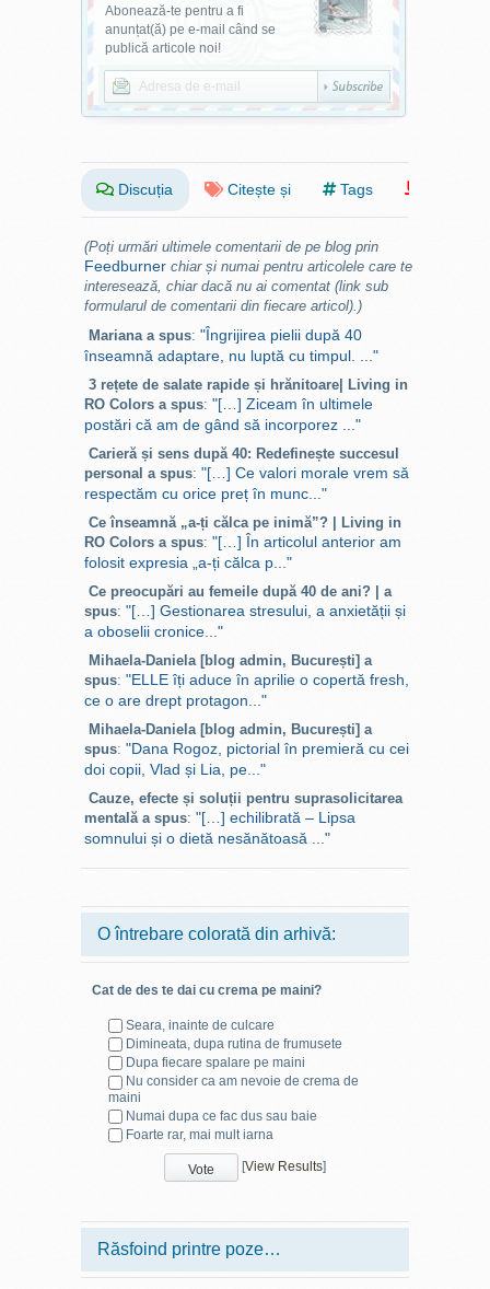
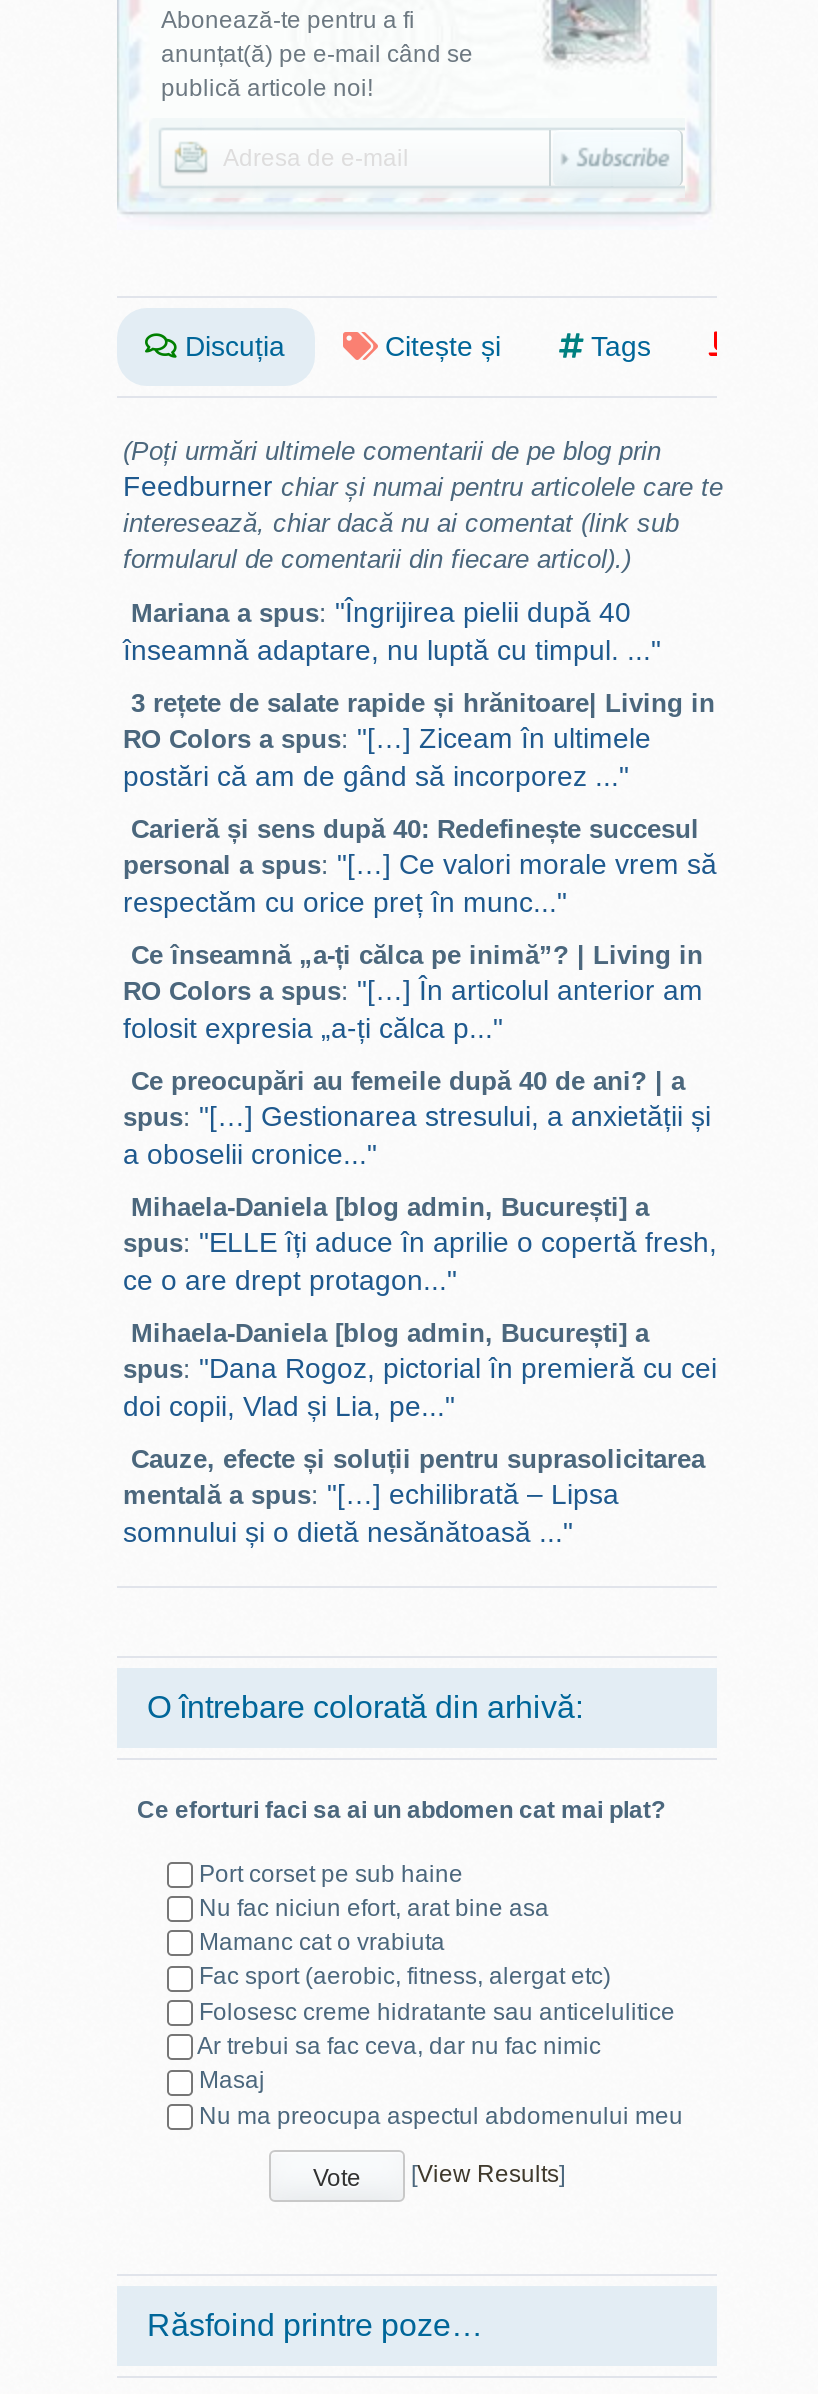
- Cat de des te dai cu crema pe maini?
+ Ce eforturi faci sa ai un abdomen cat mai plat?

- Seara, inainte de culcare
- Dimineata, dupa rutina de frumusete
- Dupa fiecare spalare pe maini
- Nu consider ca am nevoie de crema de
- maini
- Numai dupa ce fac dus sau baie
- Foarte rar, mai mult iarna
+ Port corset pe sub haine
+ Nu fac niciun efort, arat bine asa
+ Mamanc cat o vrabiuta
+ Fac sport (aerobic, fitness, alergat etc)
+ Folosesc creme hidratante sau anticelulitice
+ Ar trebui sa fac ceva, dar nu fac nimic
+ Masaj
+ Nu ma preocupa aspectul abdomenului meu
